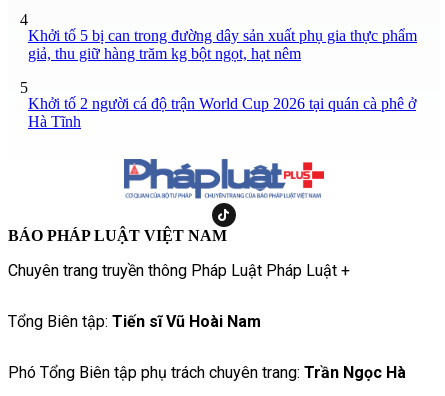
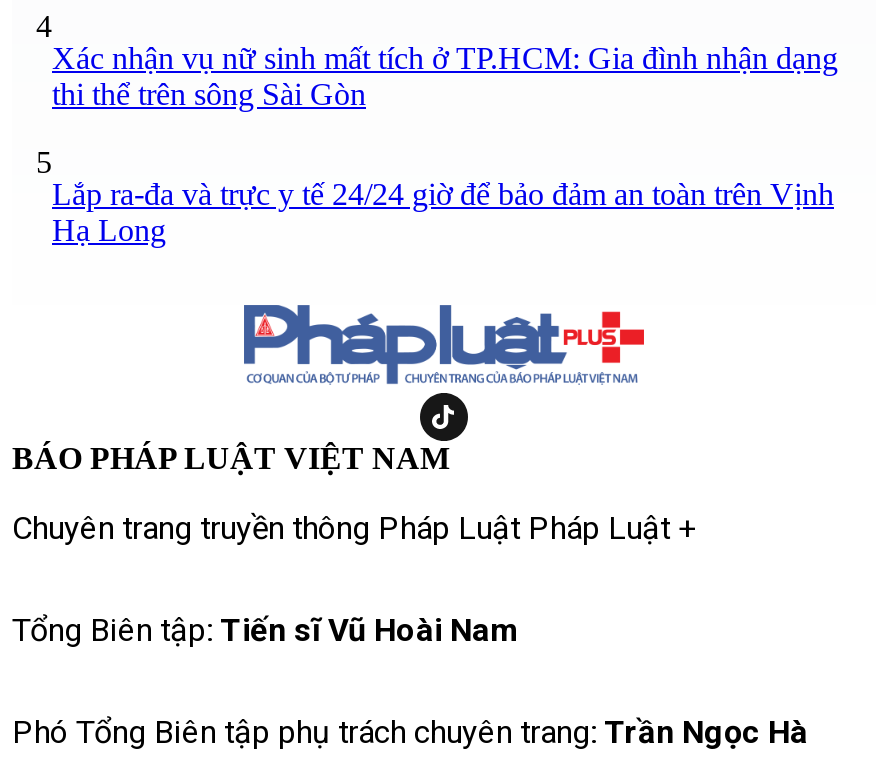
- Khởi tố 5 bị can trong đường dây sản xuất phụ gia thực phẩm
- giả, thu giữ hàng trăm kg bột ngọt, hạt nêm
+ Xác nhận vụ nữ sinh mất tích ở TP.HCM: Gia đình nhận dạng
+ thi thể trên sông Sài Gòn

- Khởi tố 2 người cá độ trận World Cup 2026 tại quán cà phê ở
- Hà Tĩnh
+ Lắp ra-đa và trực y tế 24/24 giờ để bảo đảm an toàn trên Vịnh
+ Hạ Long
